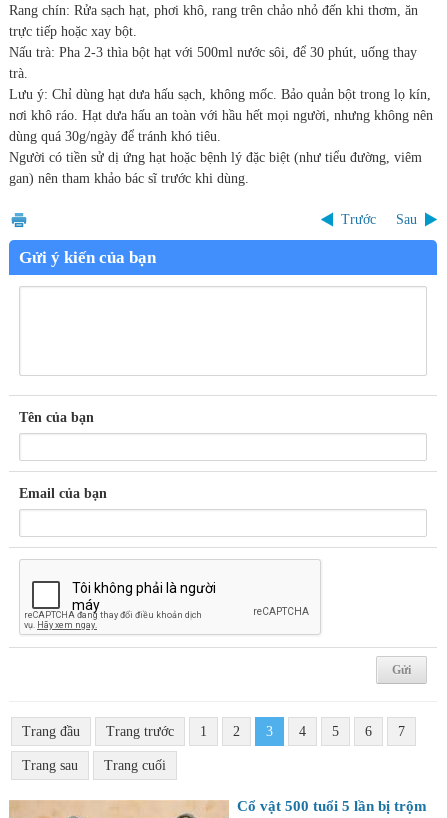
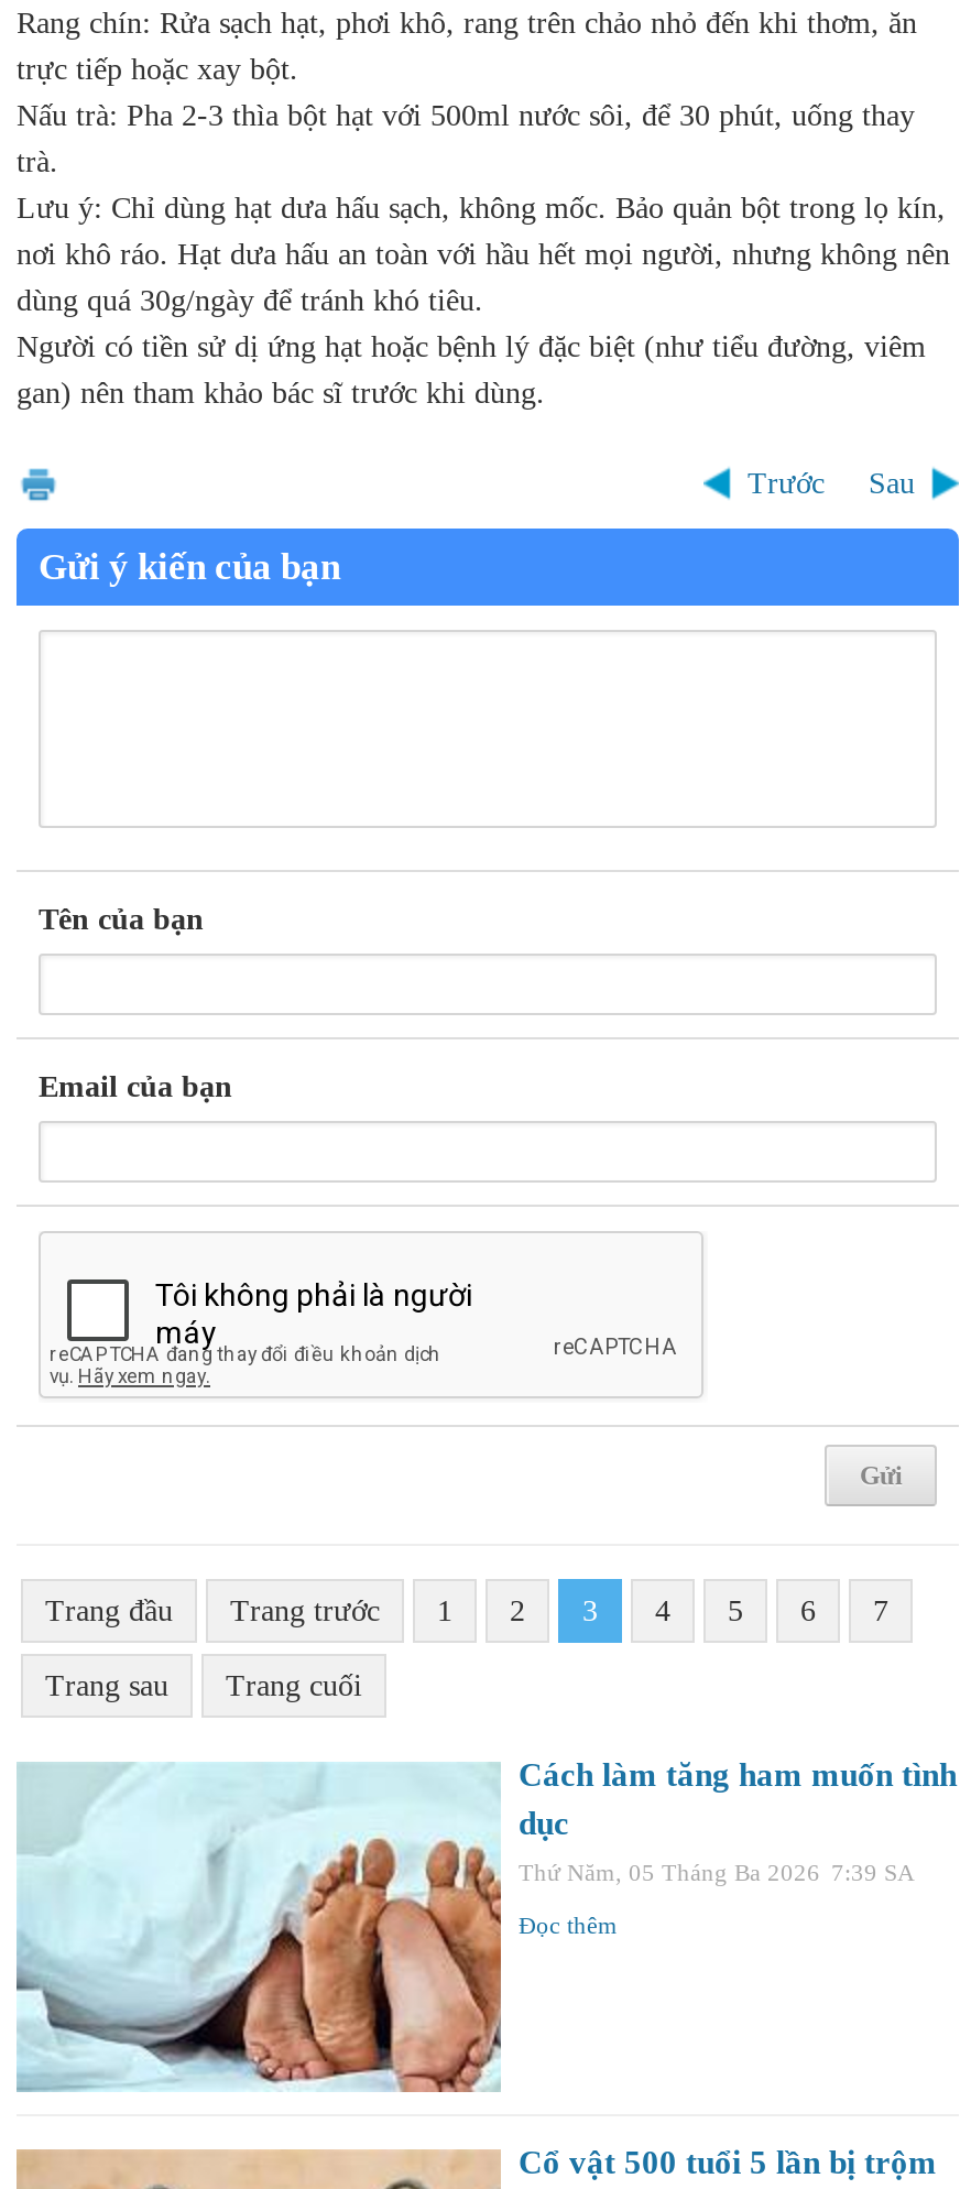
+ [image]
+ Cách làm tăng ham muốn tình
+ dục
+ Thứ Năm, 05 Tháng Ba 2026 7:39 SA
+ Đọc thêm
